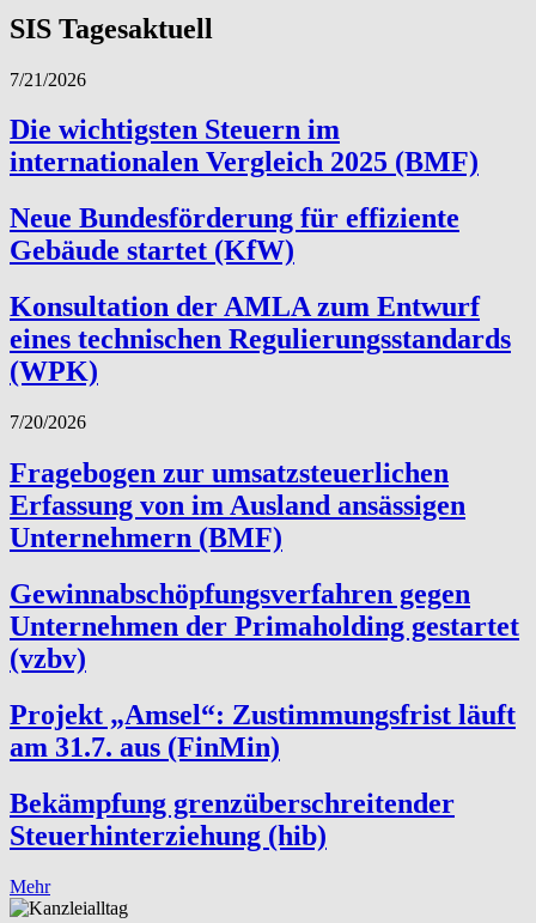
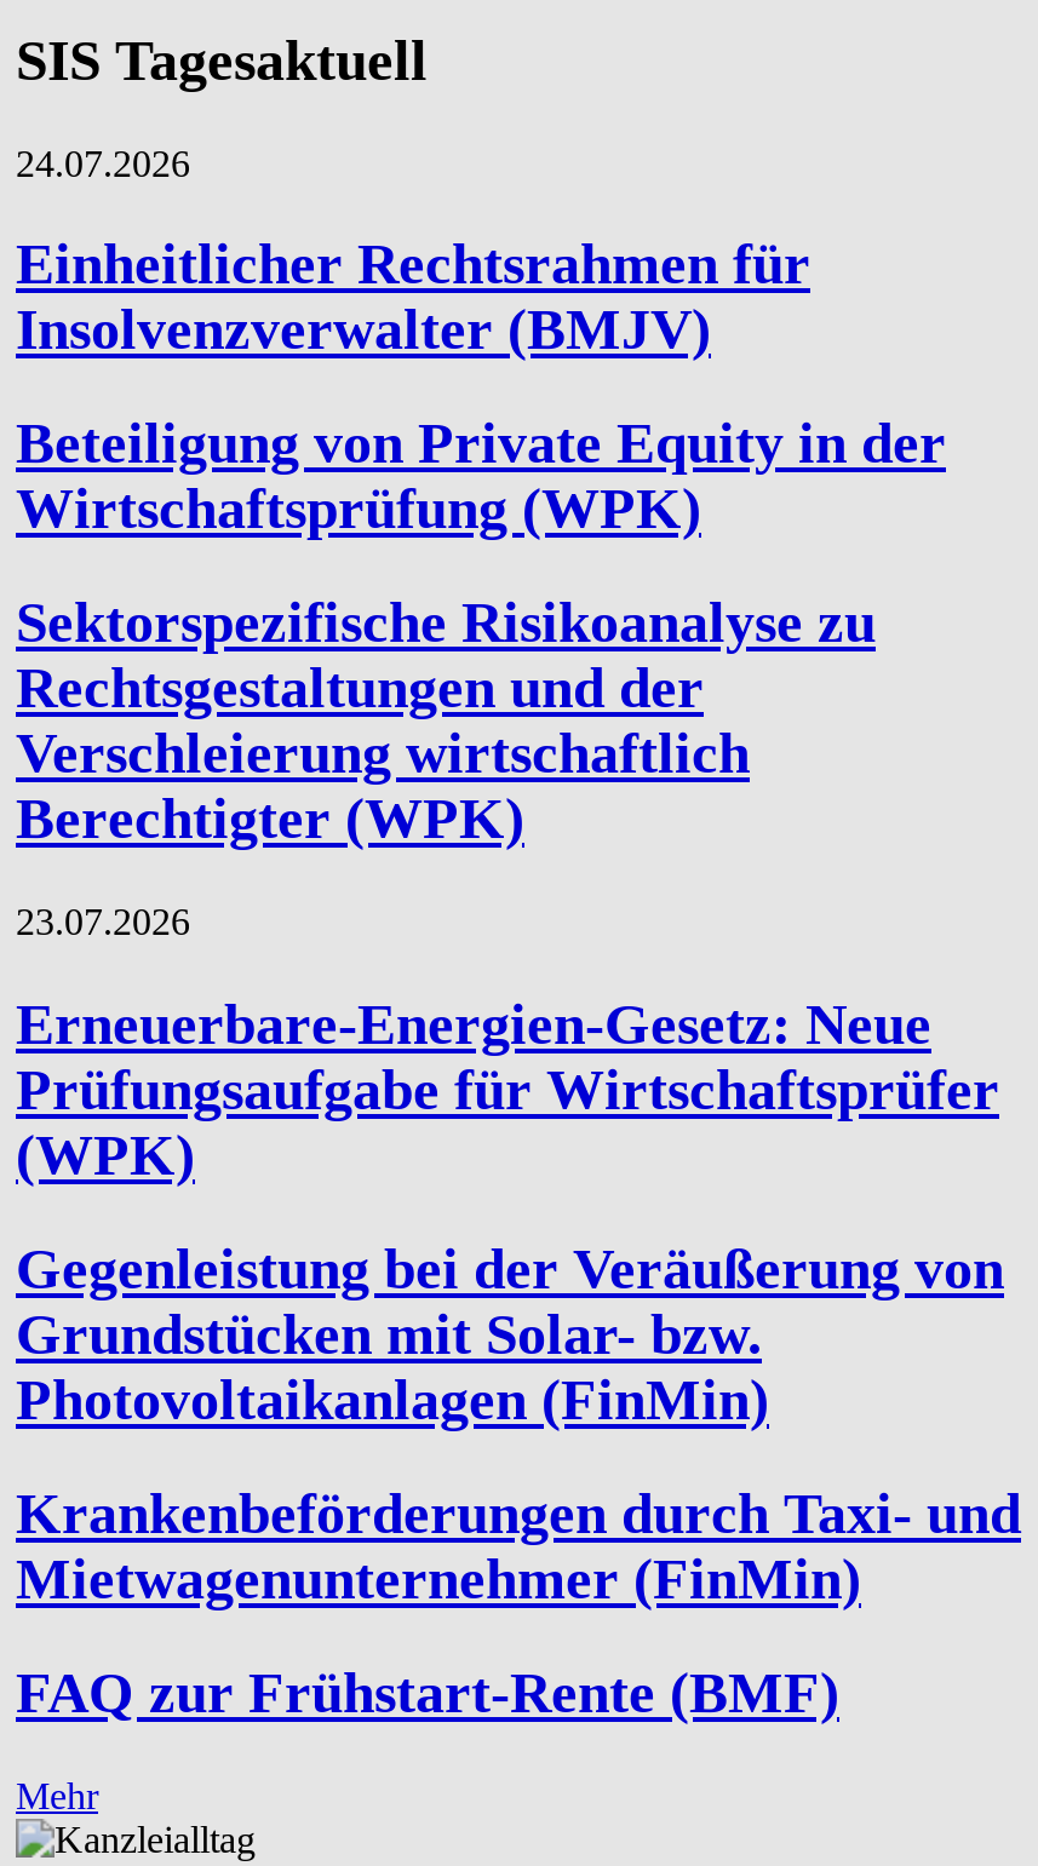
- 7/21/2026
- Die wichtigsten Steuern im
- internationalen Vergleich 2025 (BMF)
- Neue Bundesförderung für effiziente
- Gebäude startet (KfW)
- Konsultation der AMLA zum Entwurf
- eines technischen Regulierungsstandards
+ 24.07.2026
+ Einheitlicher Rechtsrahmen für
+ Insolvenzverwalter (BMJV)
+ Beteiligung von Private Equity in der
+ Wirtschaftsprüfung (WPK)
+ Sektorspezifische Risikoanalyse zu
+ Rechtsgestaltungen und der
+ Verschleierung wirtschaftlich
+ Berechtigter (WPK)
+ 23.07.2026
+ Erneuerbare-Energien-Gesetz: Neue
+ Prüfungsaufgabe für Wirtschaftsprüfer

moved down: (WPK)

- 7/20/2026
- Fragebogen zur umsatzsteuerlichen
- Erfassung von im Ausland ansässigen
- Unternehmern (BMF)
- Gewinnabschöpfungsverfahren gegen
- Unternehmen der Primaholding gestartet
- (vzbv)
- Projekt „Amsel“: Zustimmungsfrist läuft
- am 31.7. aus (FinMin)
- Bekämpfung grenzüberschreitender
- Steuerhinterziehung (hib)
+ Gegenleistung bei der Veräußerung von
+ Grundstücken mit Solar- bzw.
+ Photovoltaikanlagen (FinMin)
+ Krankenbeförderungen durch Taxi- und
+ Mietwagenunternehmer (FinMin)
+ FAQ zur Frühstart-Rente (BMF)
